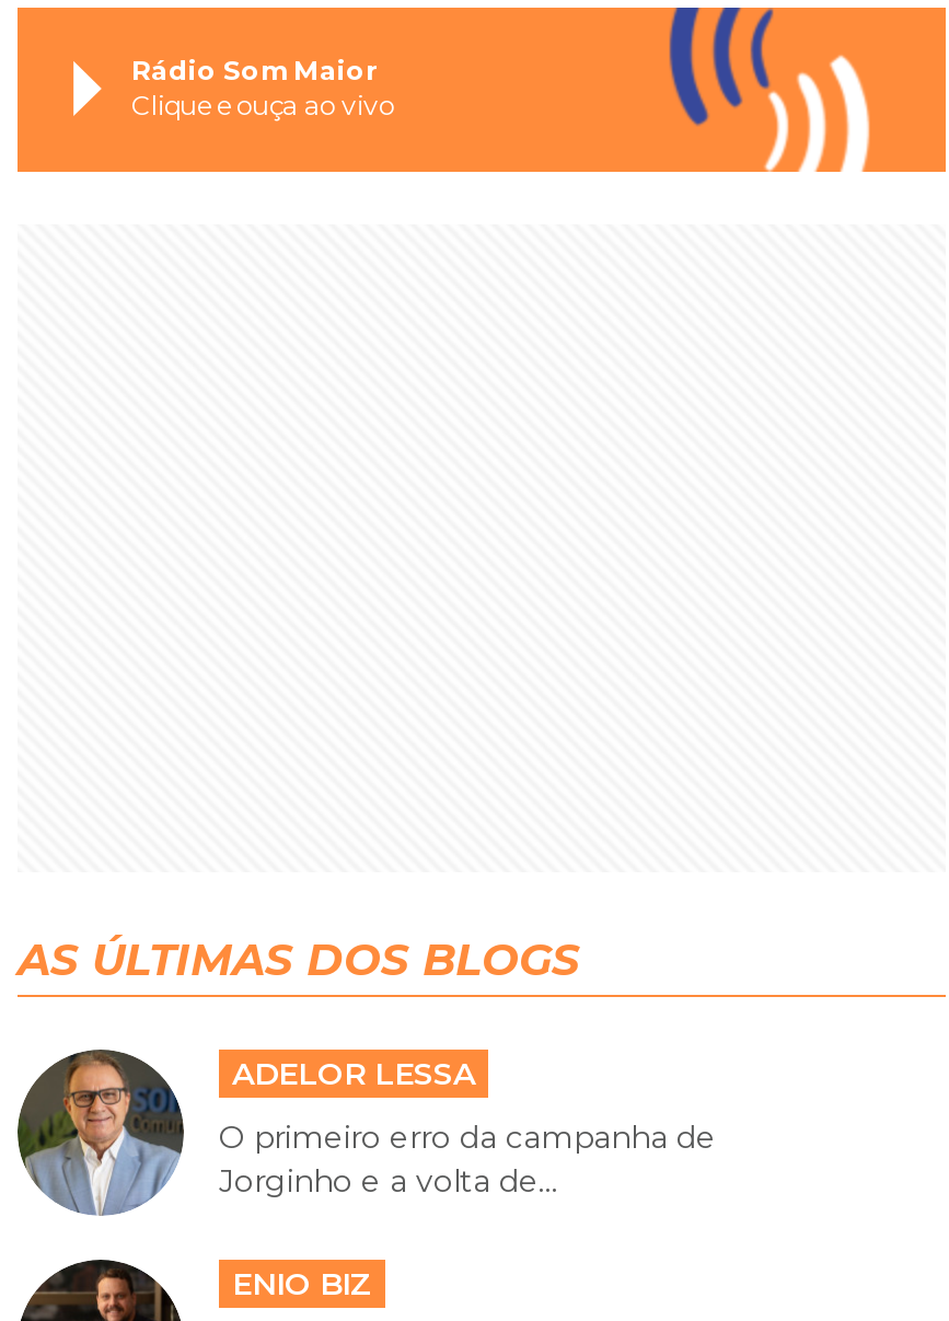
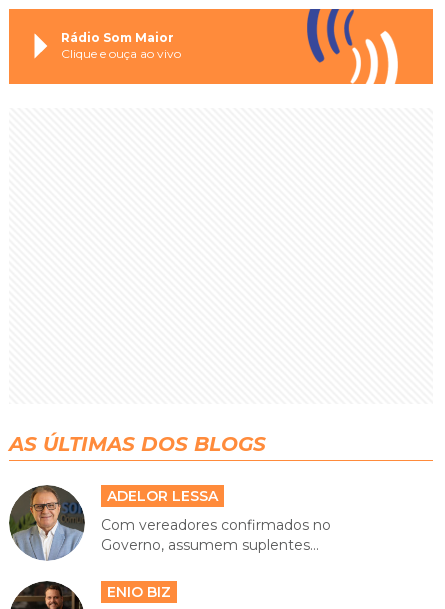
- O primeiro erro da campanha de
- Jorginho e a volta de...
+ Com vereadores confirmados no
+ Governo, assumem suplentes...
